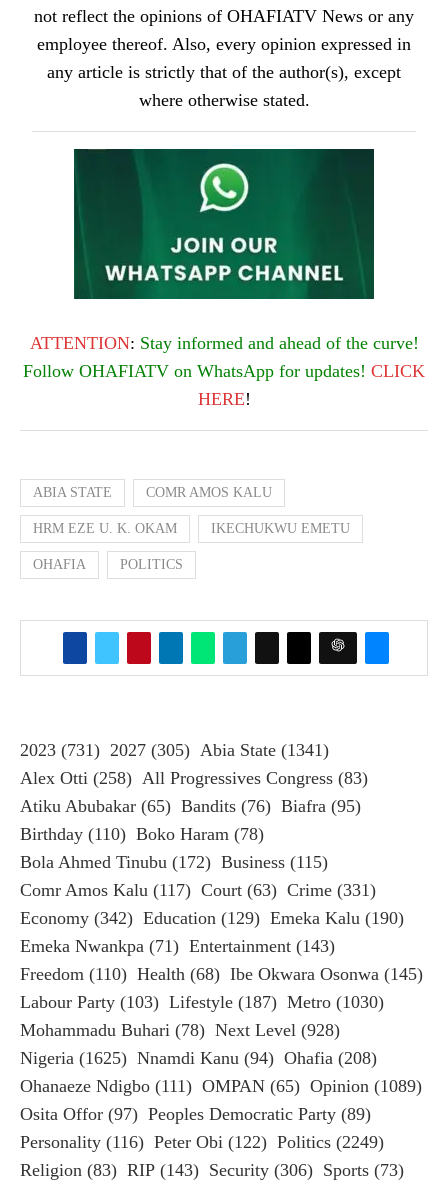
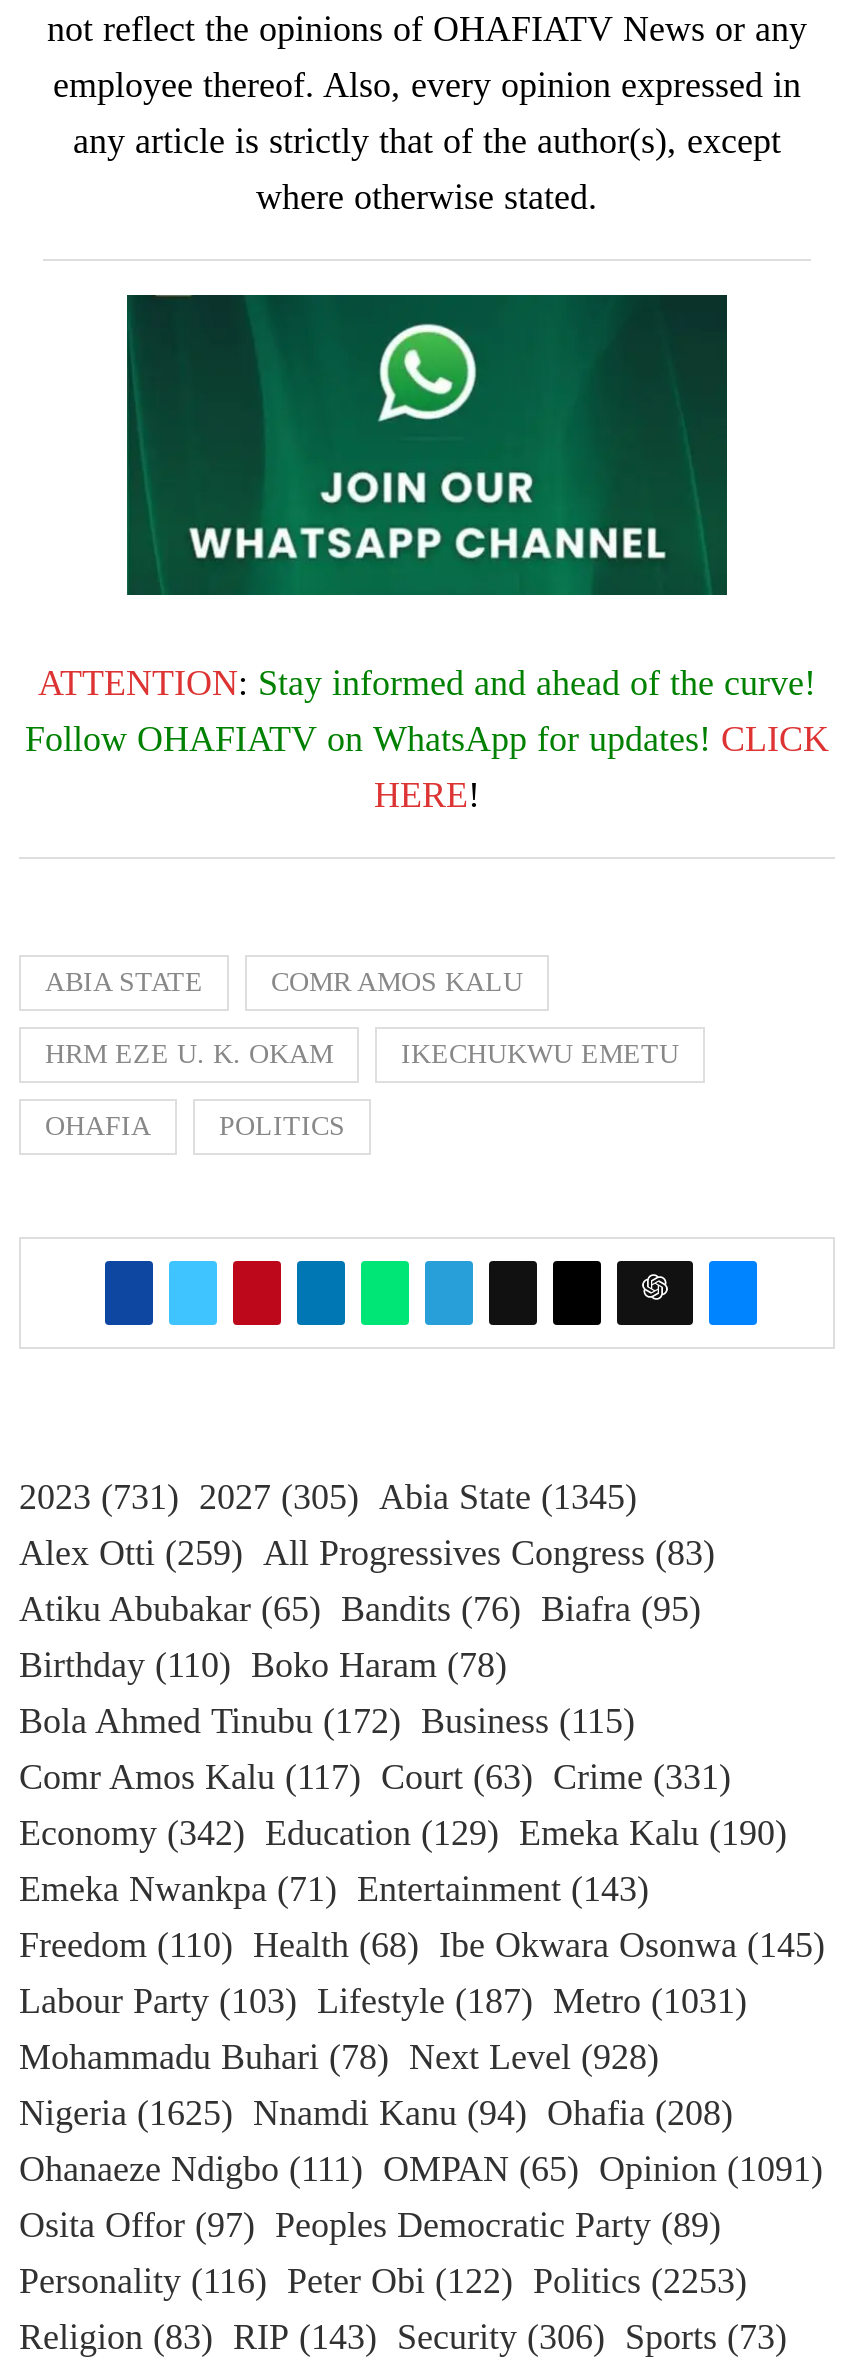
- 2023 (731) 2027 (305) Abia State (1341)
+ 2023 (731) 2027 (305) Abia State (1345)

- Alex Otti (258) All Progressives Congress (83)
+ Alex Otti (259) All Progressives Congress (83)

- Labour Party (103) Lifestyle (187) Metro (1030)
+ Labour Party (103) Lifestyle (187) Metro (1031)

- Ohanaeze Ndigbo (111) OMPAN (65) Opinion (1089)
+ Ohanaeze Ndigbo (111) OMPAN (65) Opinion (1091)

- Personality (116) Peter Obi (122) Politics (2249)
+ Personality (116) Peter Obi (122) Politics (2253)
